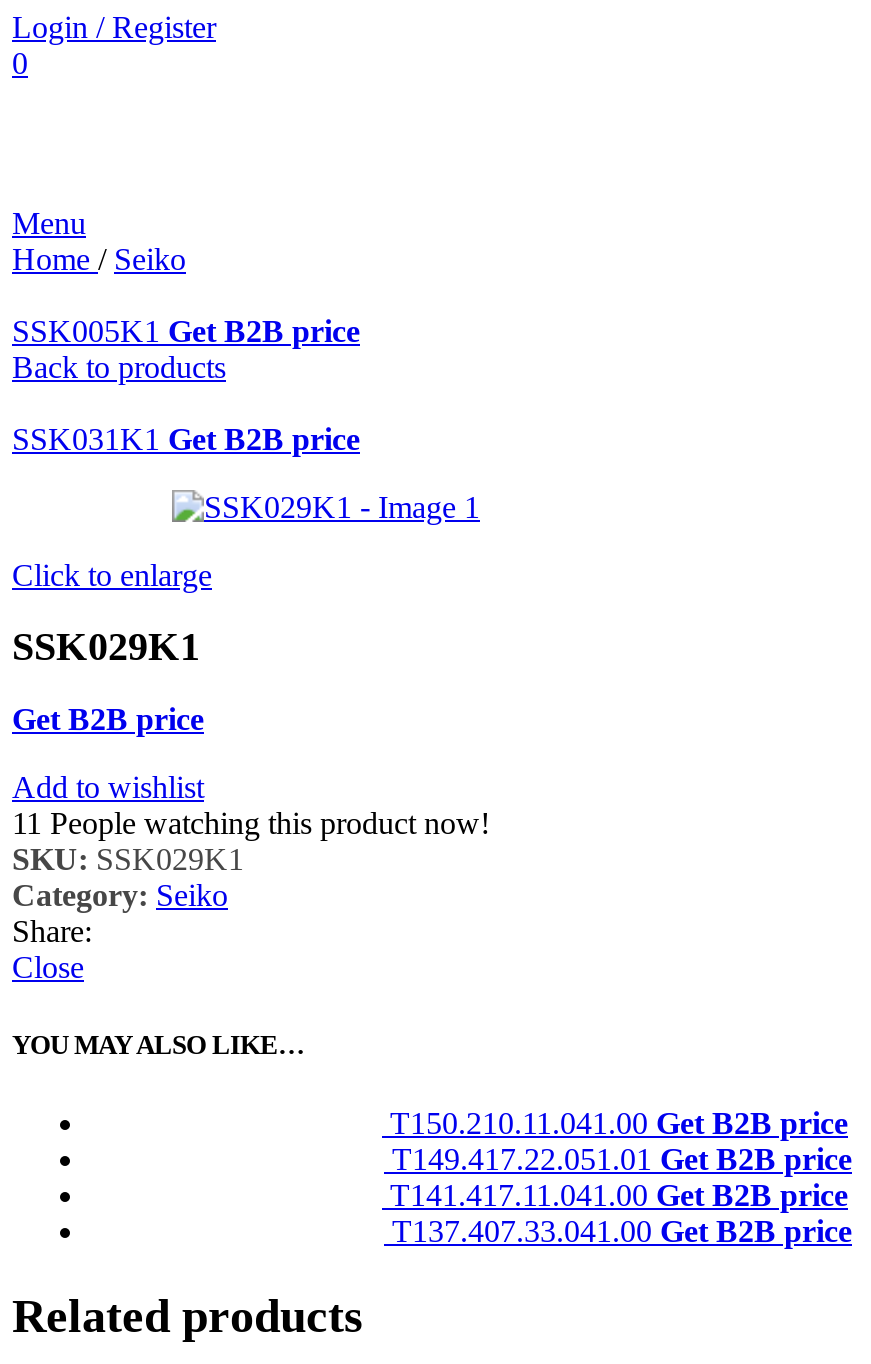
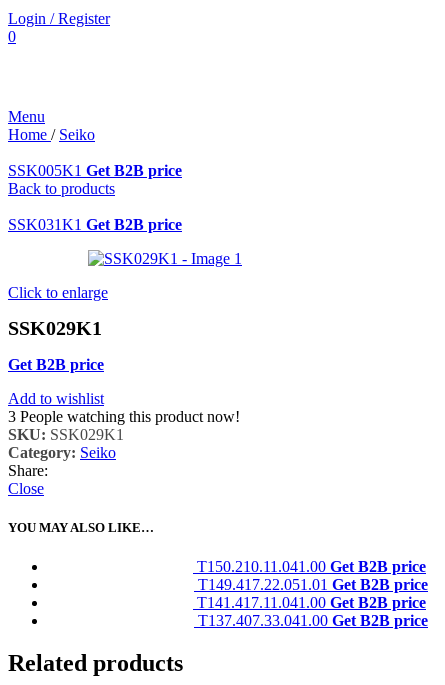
- 11 People watching this product now!
+ 3 People watching this product now!
